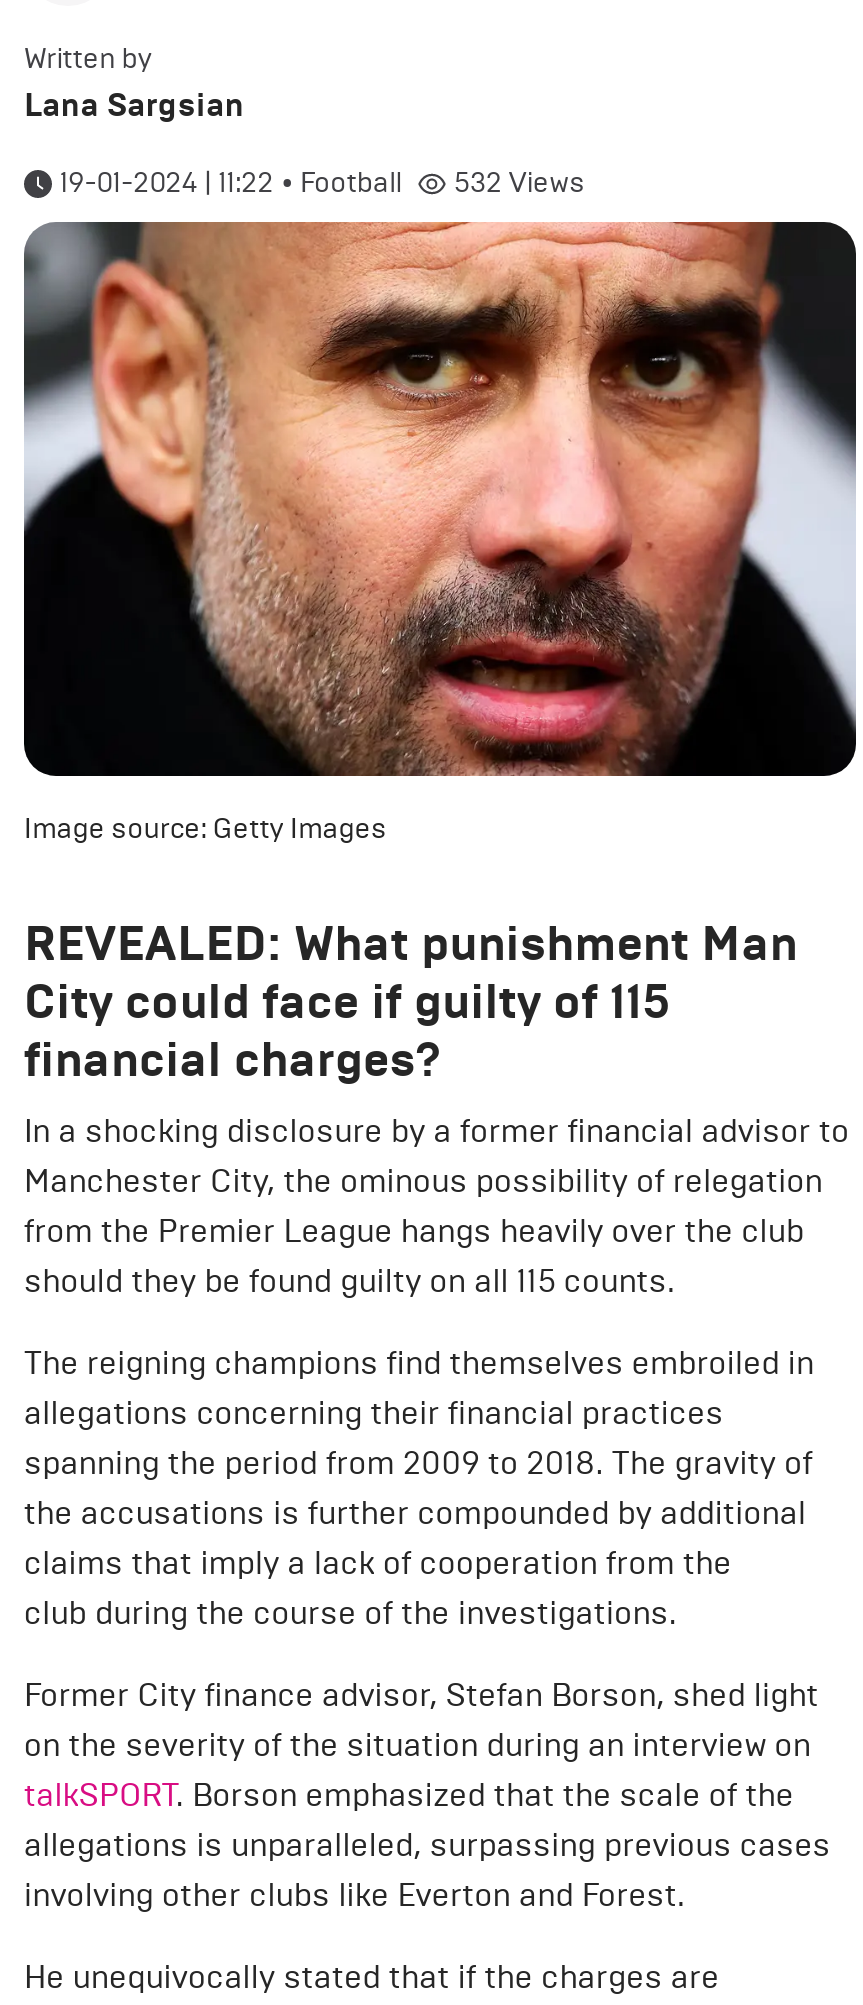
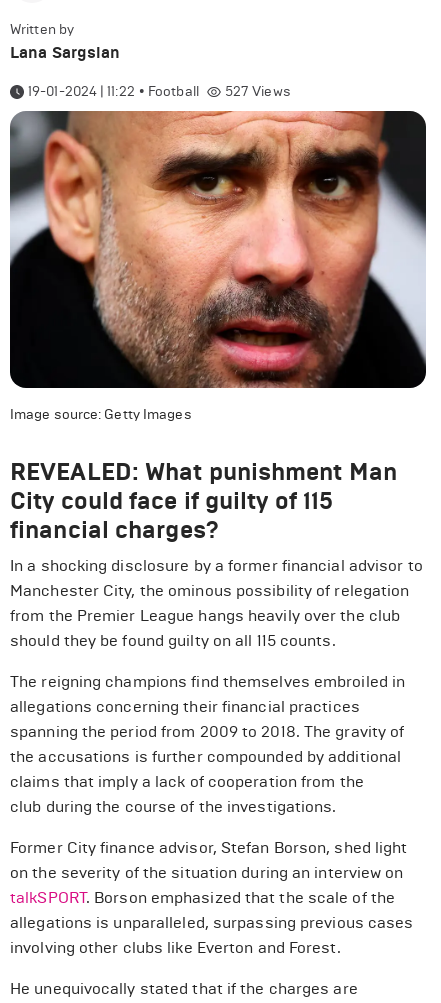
- 532 Views
+ 527 Views
